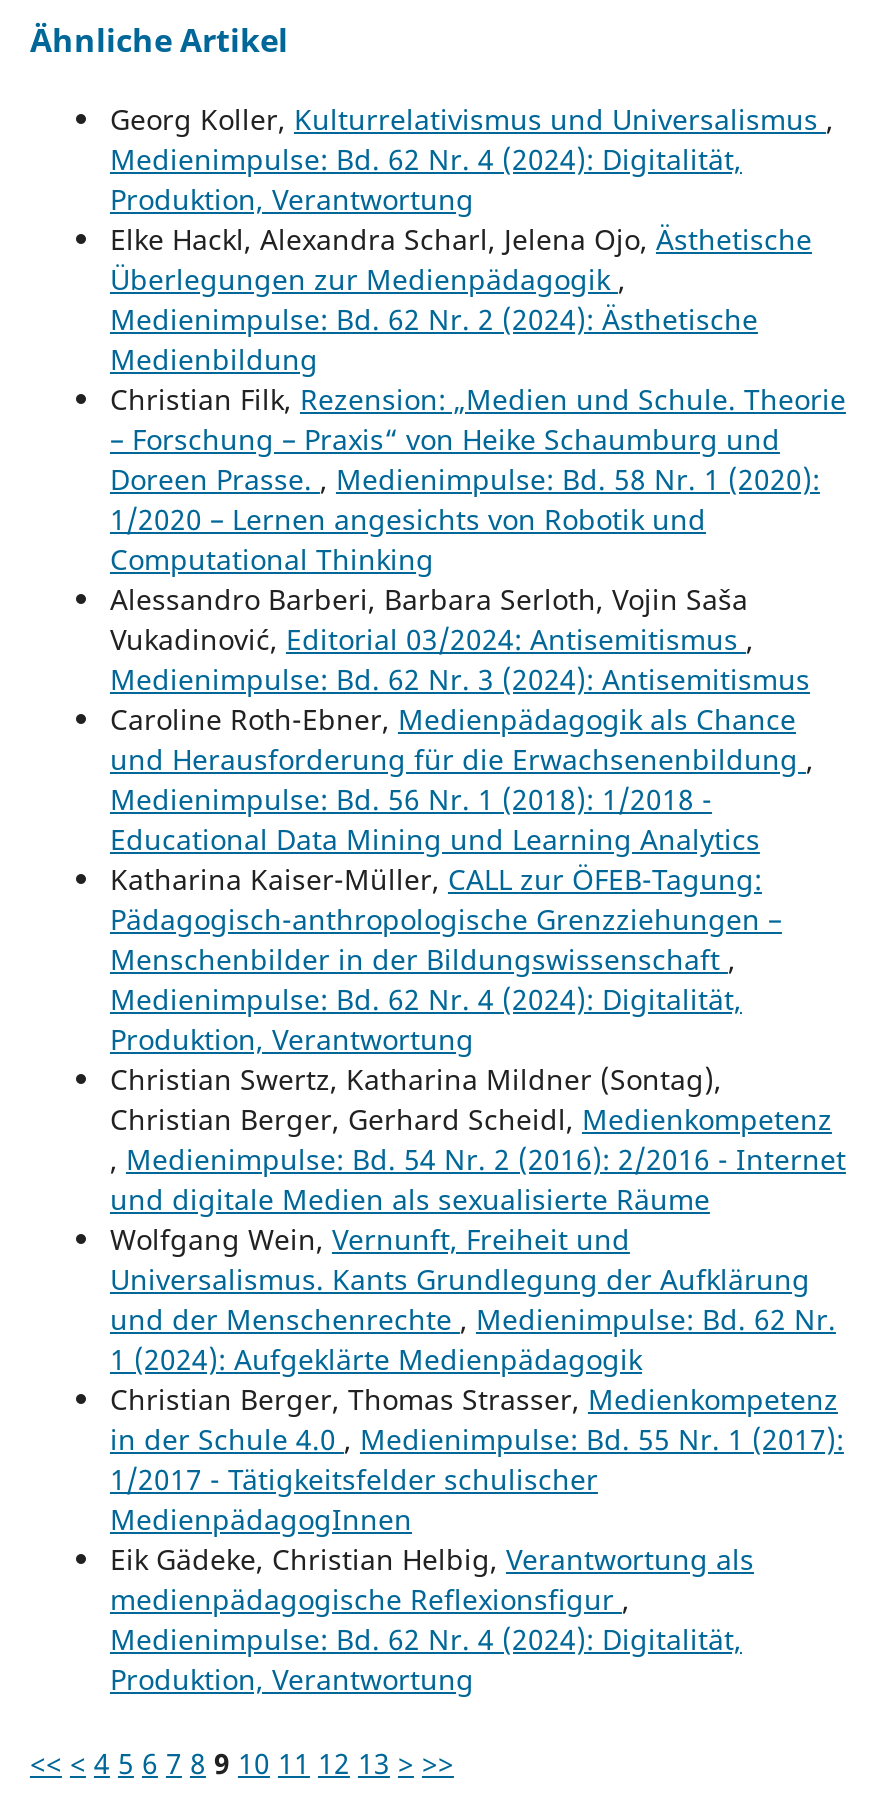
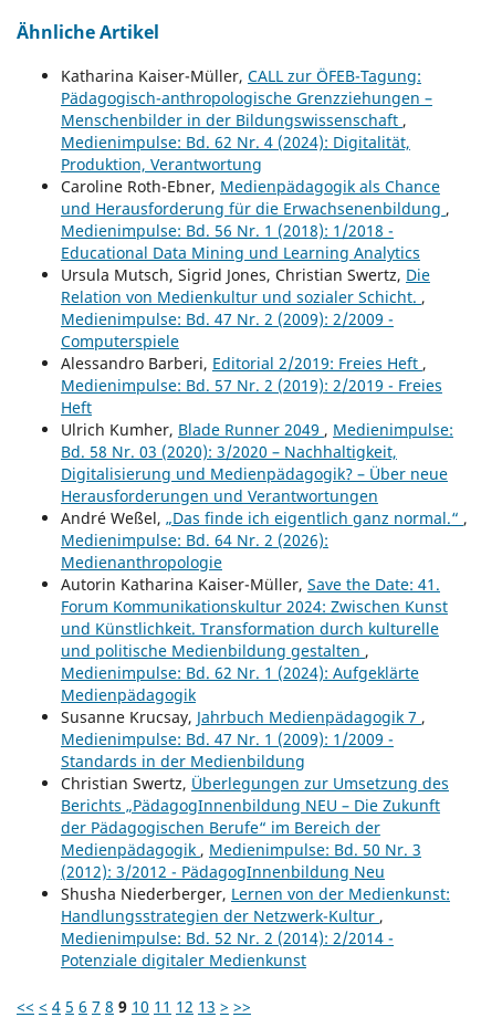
- Georg Koller, Kulturrelativismus und Universalismus,
- Medienimpulse: Bd. 62 Nr. 4 (2024): Digitalität,
- Produktion, Verantwortung
- Elke Hackl, Alexandra Scharl, Jelena Ojo, Ästhetische
- Überlegungen zur Medienpädagogik,
- Medienimpulse: Bd. 62 Nr. 2 (2024): Ästhetische
- Medienbildung
- Christian Filk, Rezension: „Medien und Schule. Theorie
- – Forschung – Praxis“ von Heike Schaumburg und
- Doreen Prasse., Medienimpulse: Bd. 58 Nr. 1 (2020):
- 1/2020 – Lernen angesichts von Robotik und
- Computational Thinking
- Alessandro Barberi, Barbara Serloth, Vojin Saša
- Vukadinović, Editorial 03/2024: Antisemitismus,
- Medienimpulse: Bd. 62 Nr. 3 (2024): Antisemitismus

moved down: Caroline Roth-Ebner, Medienpädagogik als Chance | und Herausforderung für die Erwachsenenbildung, | Medienimpulse: Bd. 56 Nr. 1 (2018): 1/2018 - | Educational Data Mining und Learning Analytics

moved up: Katharina Kaiser-Müller, CALL zur ÖFEB-Tagung: | Pädagogisch-anthropologische Grenzziehungen – | Menschenbilder in der Bildungswissenschaft, | Medienimpulse: Bd. 62 Nr. 4 (2024): Digitalität, | Produktion, Verantwortung

- Christian Swertz, Katharina Mildner (Sontag),
- Christian Berger, Gerhard Scheidl, Medienkompetenz
- , Medienimpulse: Bd. 54 Nr. 2 (2016): 2/2016 - Internet
- und digitale Medien als sexualisierte Räume
- Wolfgang Wein, Vernunft, Freiheit und
- Universalismus. Kants Grundlegung der Aufklärung
- und der Menschenrechte, Medienimpulse: Bd. 62 Nr.
- 1 (2024): Aufgeklärte Medienpädagogik
- Christian Berger, Thomas Strasser, Medienkompetenz
- in der Schule 4.0, Medienimpulse: Bd. 55 Nr. 1 (2017):
- 1/2017 - Tätigkeitsfelder schulischer
- MedienpädagogInnen
- Eik Gädeke, Christian Helbig, Verantwortung als
- medienpädagogische Reflexionsfigur,
- Medienimpulse: Bd. 62 Nr. 4 (2024): Digitalität,
- Produktion, Verantwortung
+ Ursula Mutsch, Sigrid Jones, Christian Swertz, Die
+ Relation von Medienkultur und sozialer Schicht.,
+ Medienimpulse: Bd. 47 Nr. 2 (2009): 2/2009 -
+ Computerspiele
+ Alessandro Barberi, Editorial 2/2019: Freies Heft,
+ Medienimpulse: Bd. 57 Nr. 2 (2019): 2/2019 - Freies
+ Heft
+ Ulrich Kumher, Blade Runner 2049, Medienimpulse:
+ Bd. 58 Nr. 03 (2020): 3/2020 – Nachhaltigkeit,
+ Digitalisierung und Medienpädagogik? – Über neue
+ Herausforderungen und Verantwortungen
+ André Weßel, „Das finde ich eigentlich ganz normal.“,
+ Medienimpulse: Bd. 64 Nr. 2 (2026):
+ Medienanthropologie
+ Autorin Katharina Kaiser-Müller, Save the Date: 41.
+ Forum Kommunikationskultur 2024: Zwischen Kunst
+ und Künstlichkeit. Transformation durch kulturelle
+ und politische Medienbildung gestalten,
+ Medienimpulse: Bd. 62 Nr. 1 (2024): Aufgeklärte
+ Medienpädagogik
+ Susanne Krucsay, Jahrbuch Medienpädagogik 7,
+ Medienimpulse: Bd. 47 Nr. 1 (2009): 1/2009 -
+ Standards in der Medienbildung
+ Christian Swertz, Überlegungen zur Umsetzung des
+ Berichts „PädagogInnenbildung NEU – Die Zukunft
+ der Pädagogischen Berufe“ im Bereich der
+ Medienpädagogik, Medienimpulse: Bd. 50 Nr. 3
+ (2012): 3/2012 - PädagogInnenbildung Neu
+ Shusha Niederberger, Lernen von der Medienkunst:
+ Handlungsstrategien der Netzwerk-Kultur,
+ Medienimpulse: Bd. 52 Nr. 2 (2014): 2/2014 -
+ Potenziale digitaler Medienkunst
